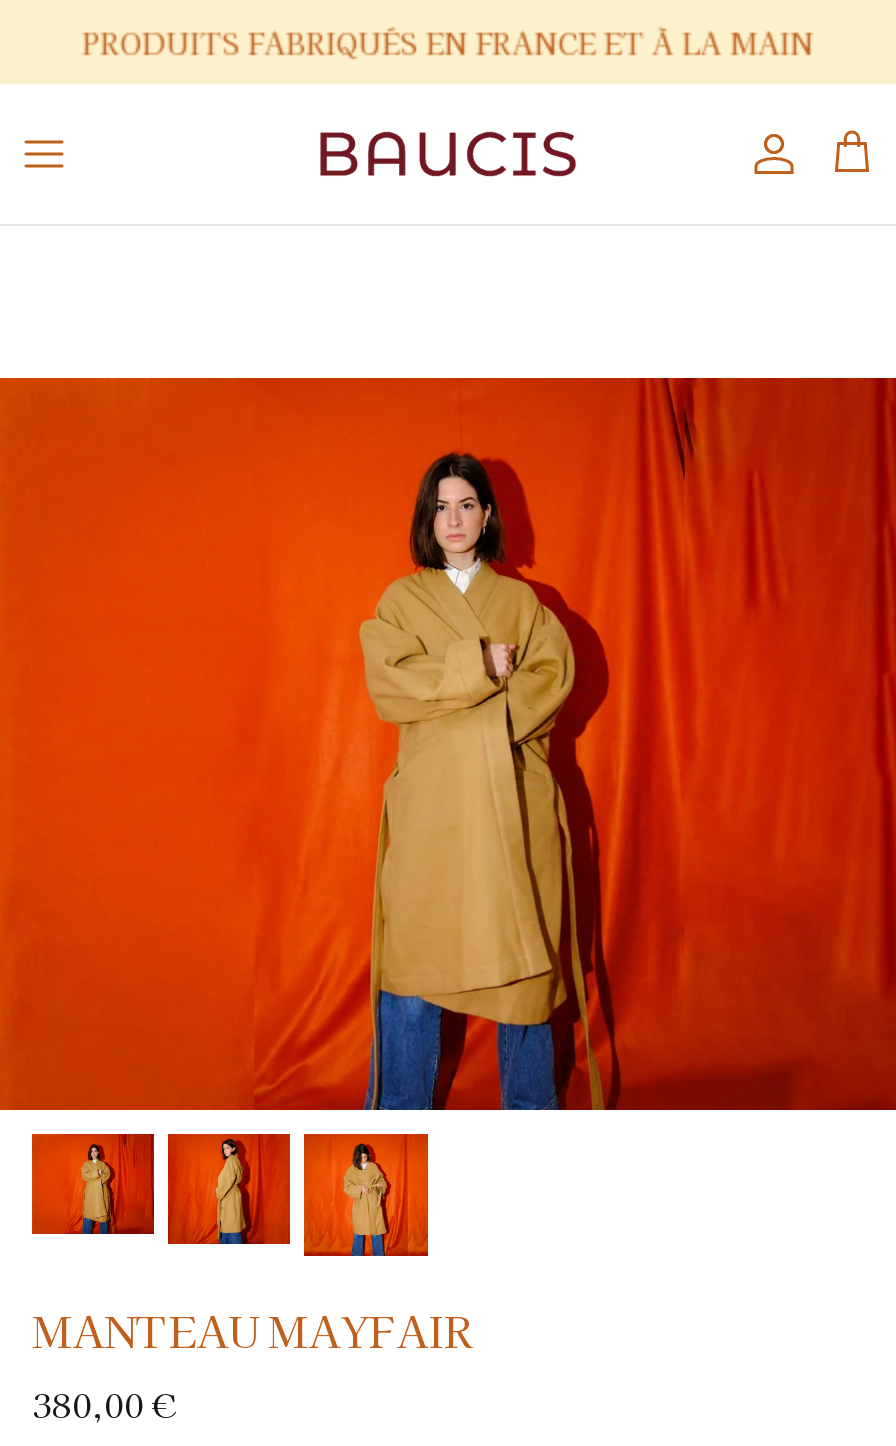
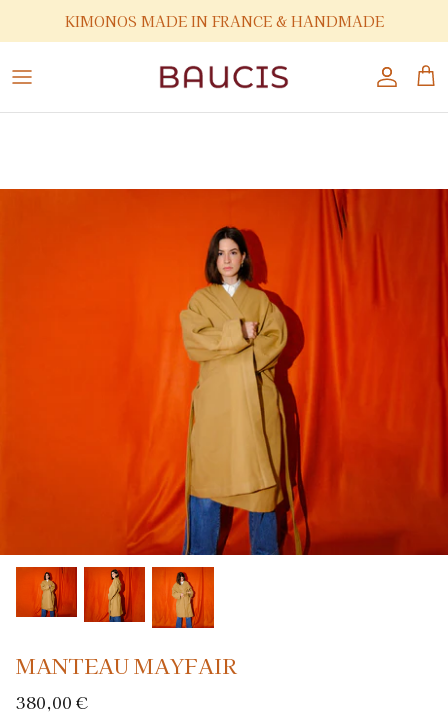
- PRODUITS FABRIQUÉS EN FRANCE ET À LA MAIN
+ KIMONOS MADE IN FRANCE & HANDMADE
